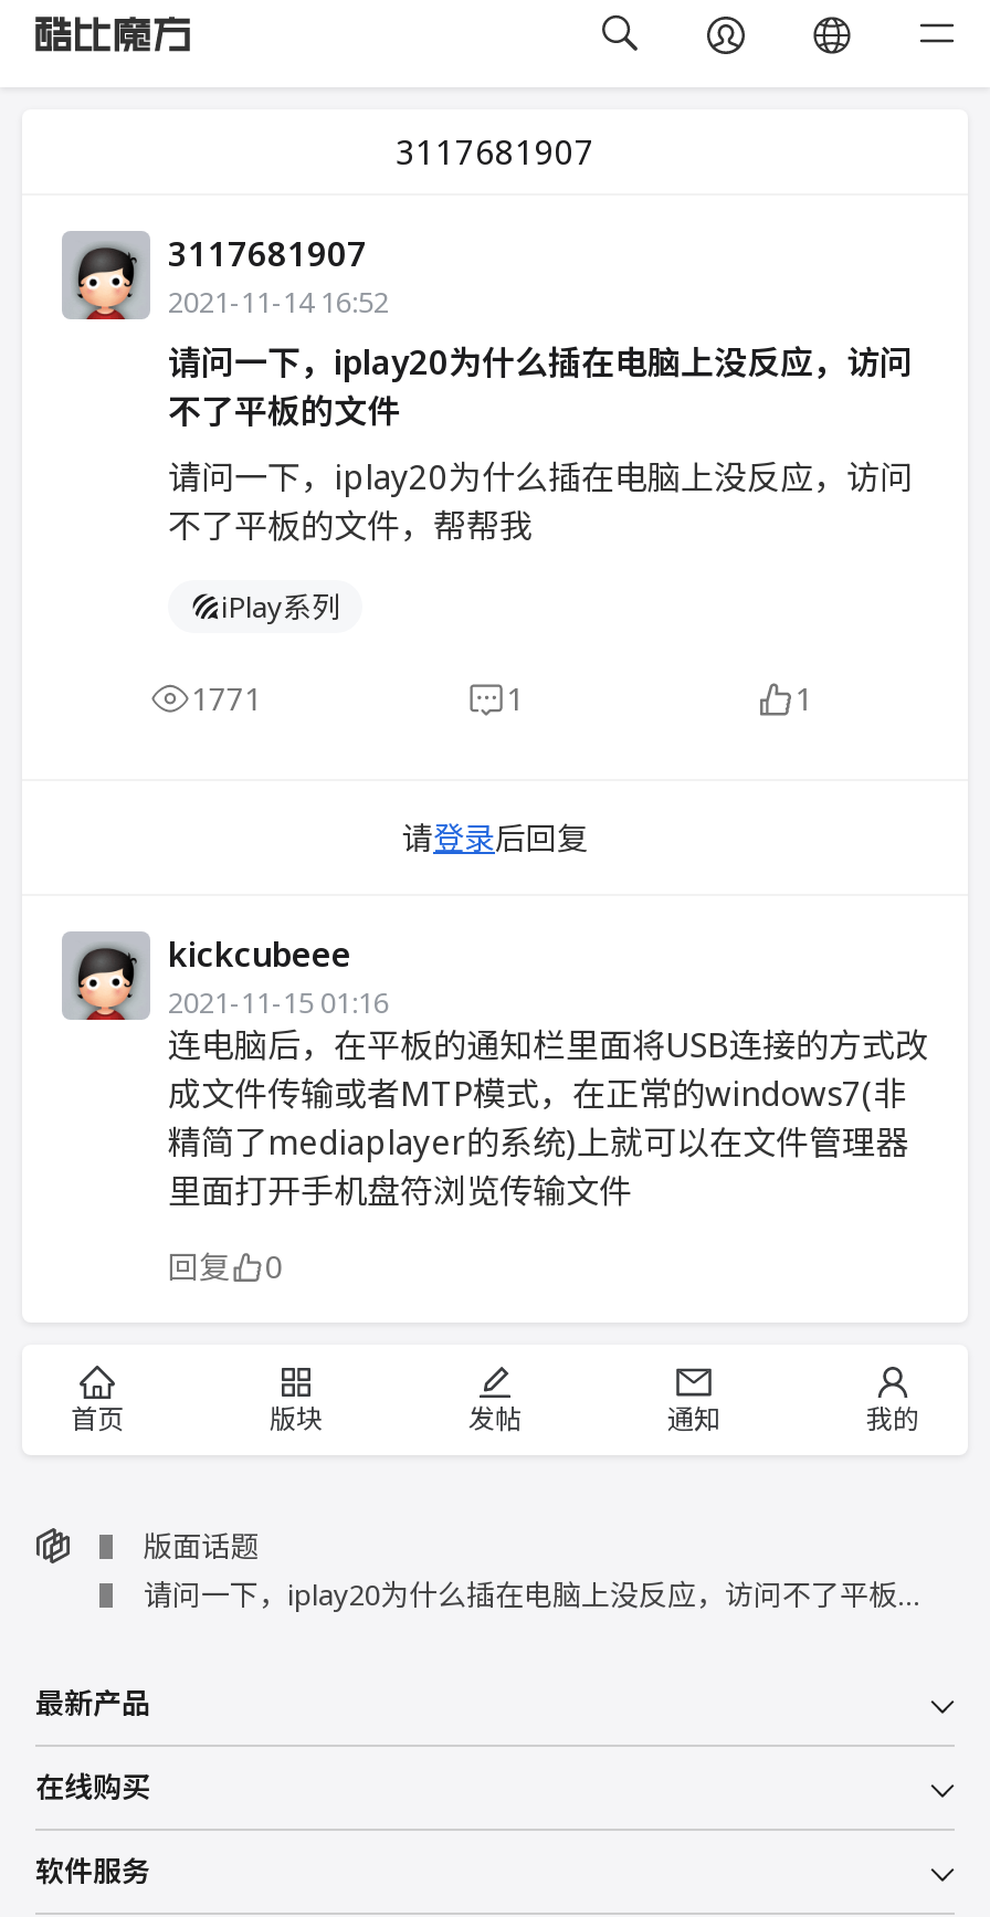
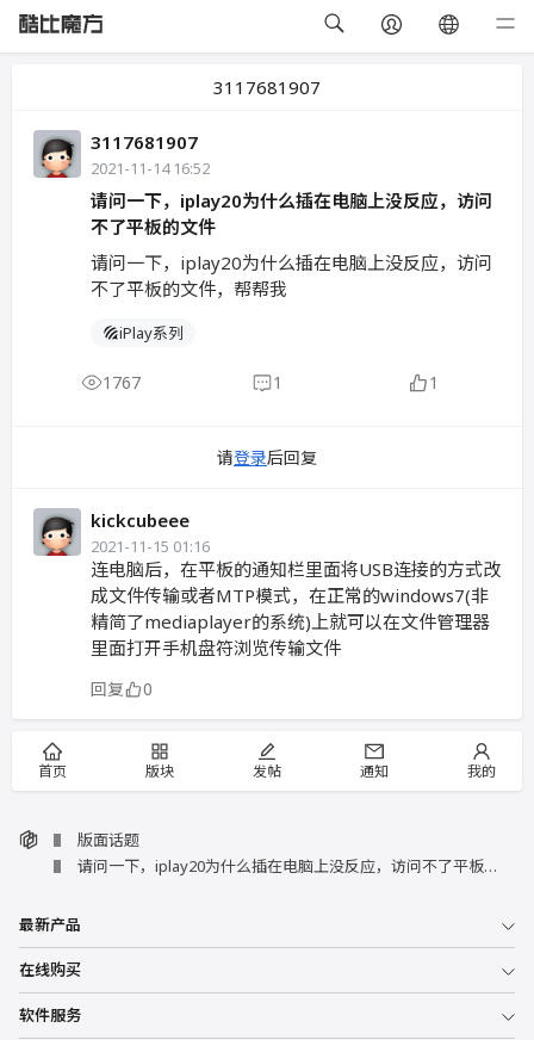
- 1771
+ 1767
